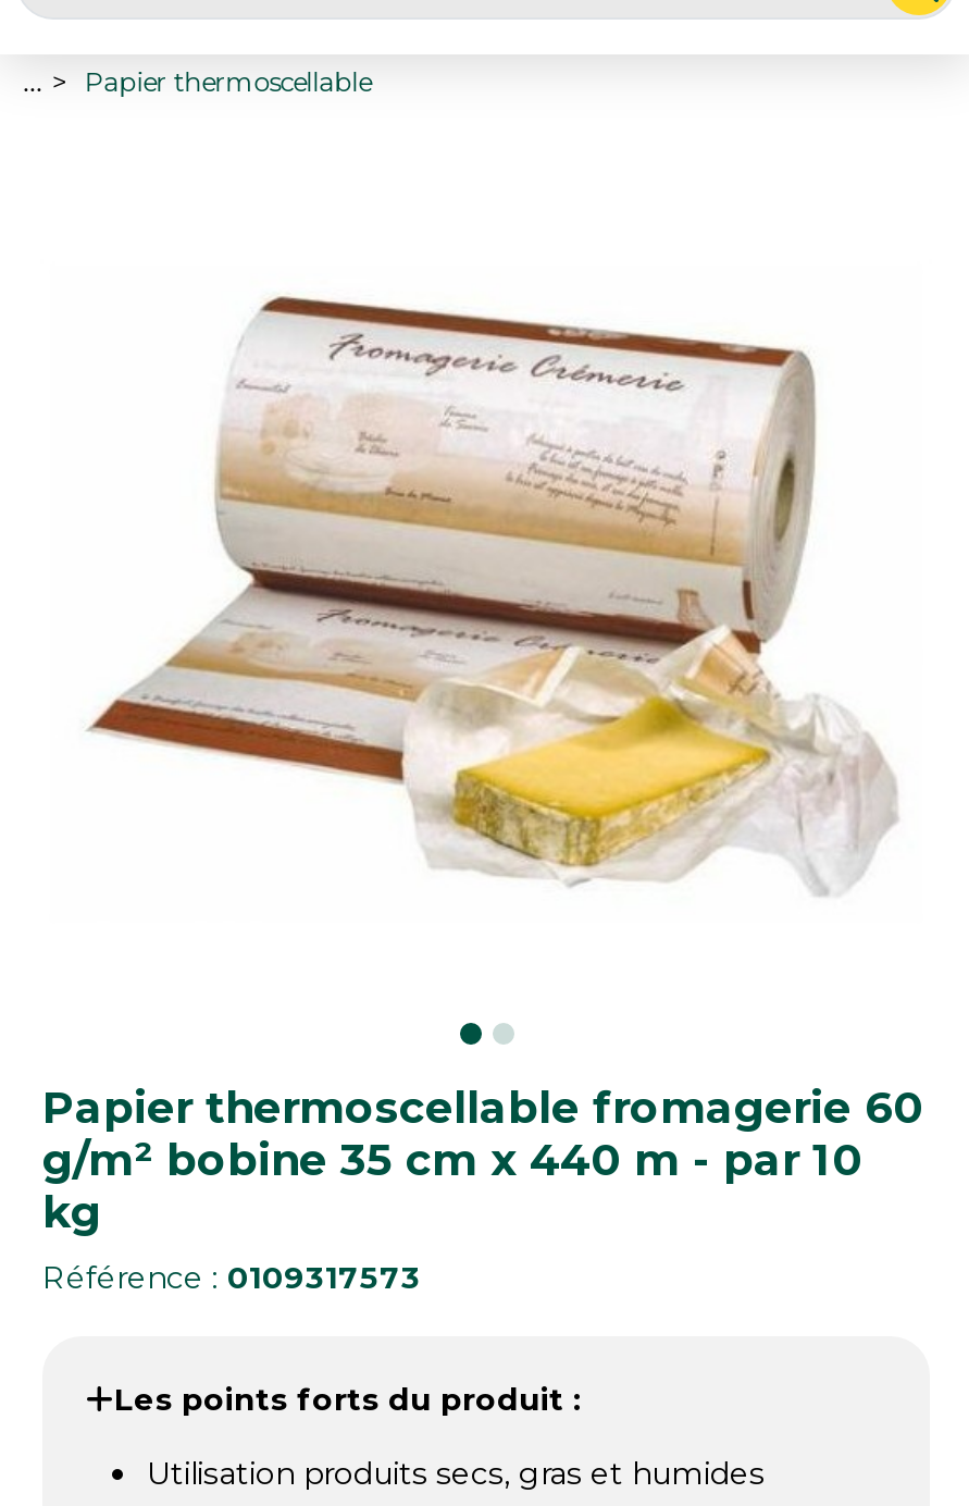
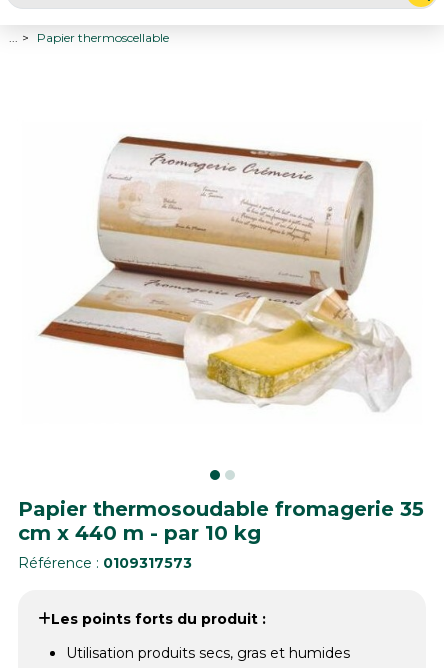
- Papier thermoscellable fromagerie 60
- g/m² bobine 35 cm x 440 m - par 10
- kg
+ Papier thermosoudable fromagerie 35
+ cm x 440 m - par 10 kg
